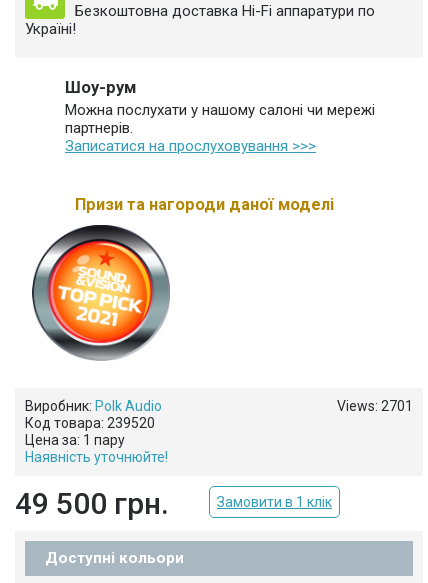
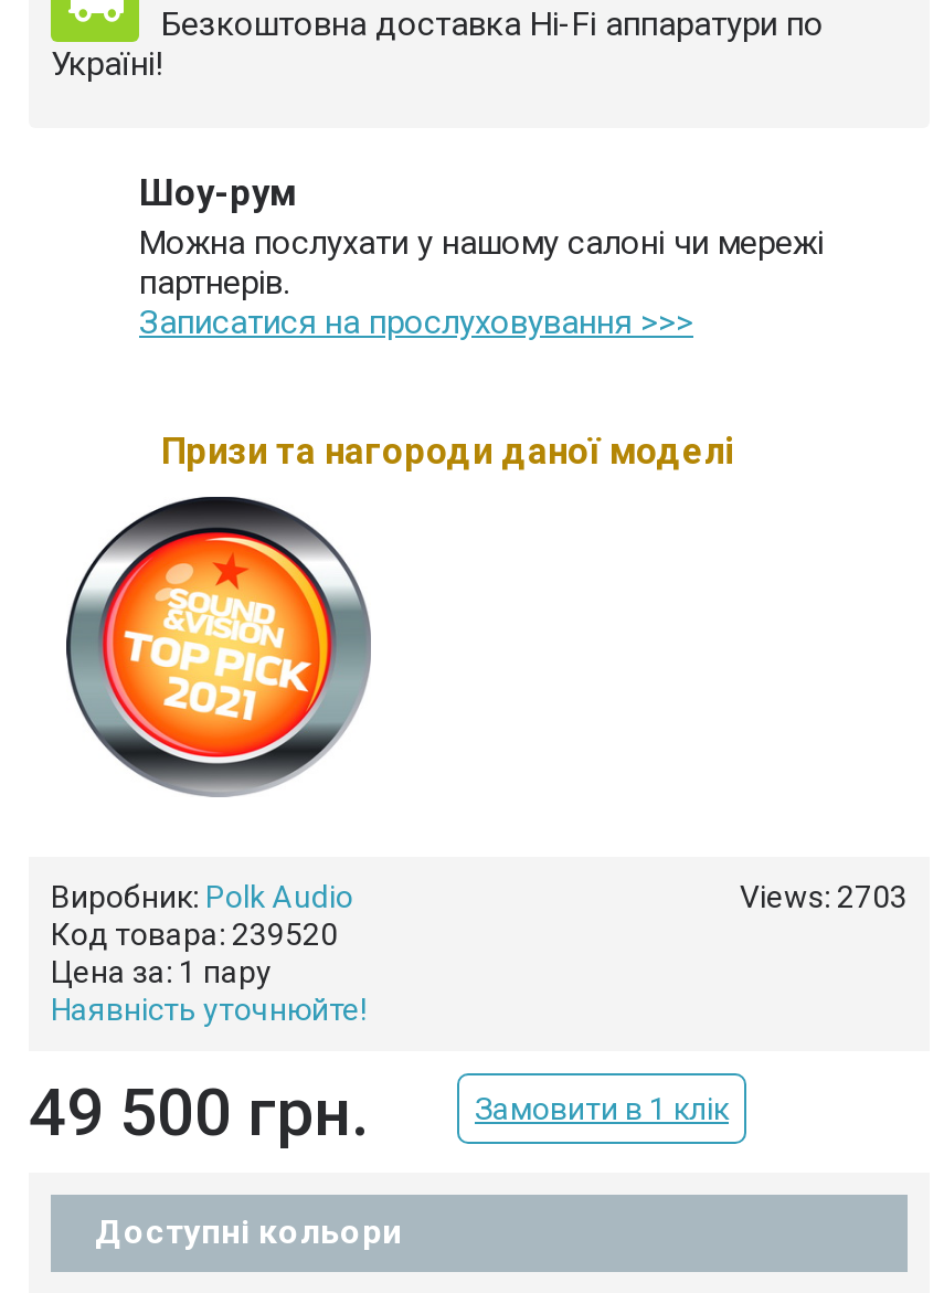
- Views: 2701
+ Views: 2703
